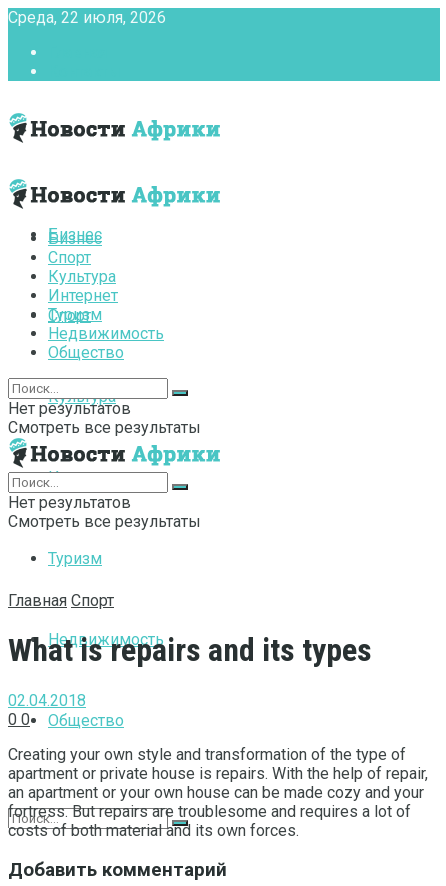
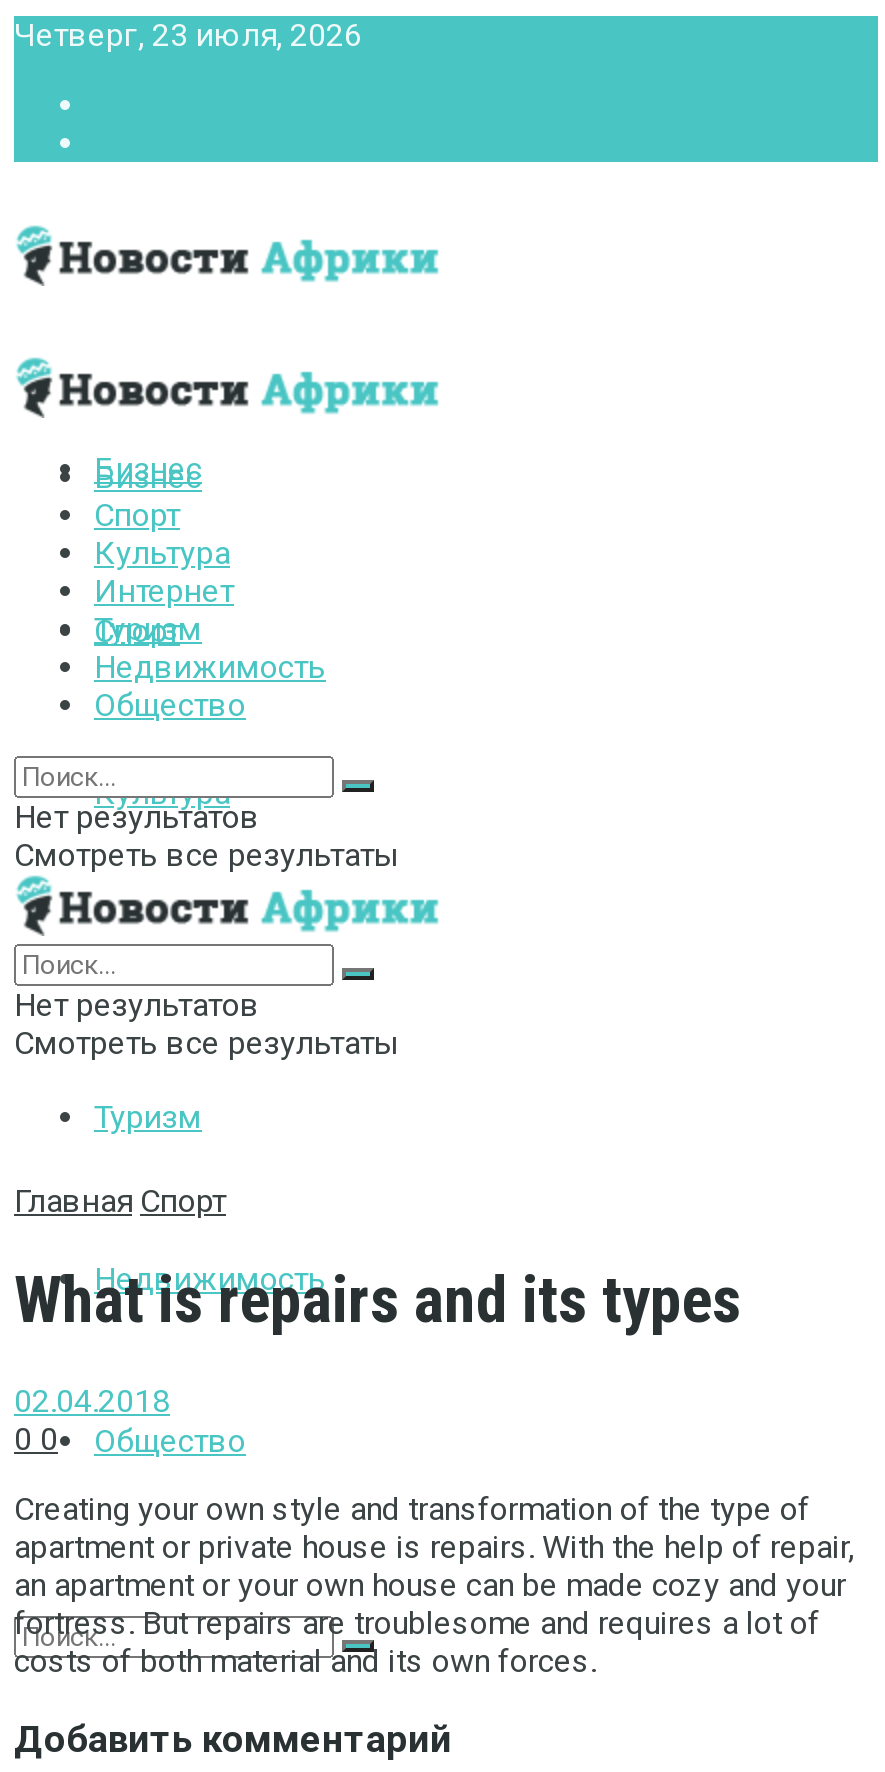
- Среда, 22 июля, 2026
+ Четверг, 23 июля, 2026
